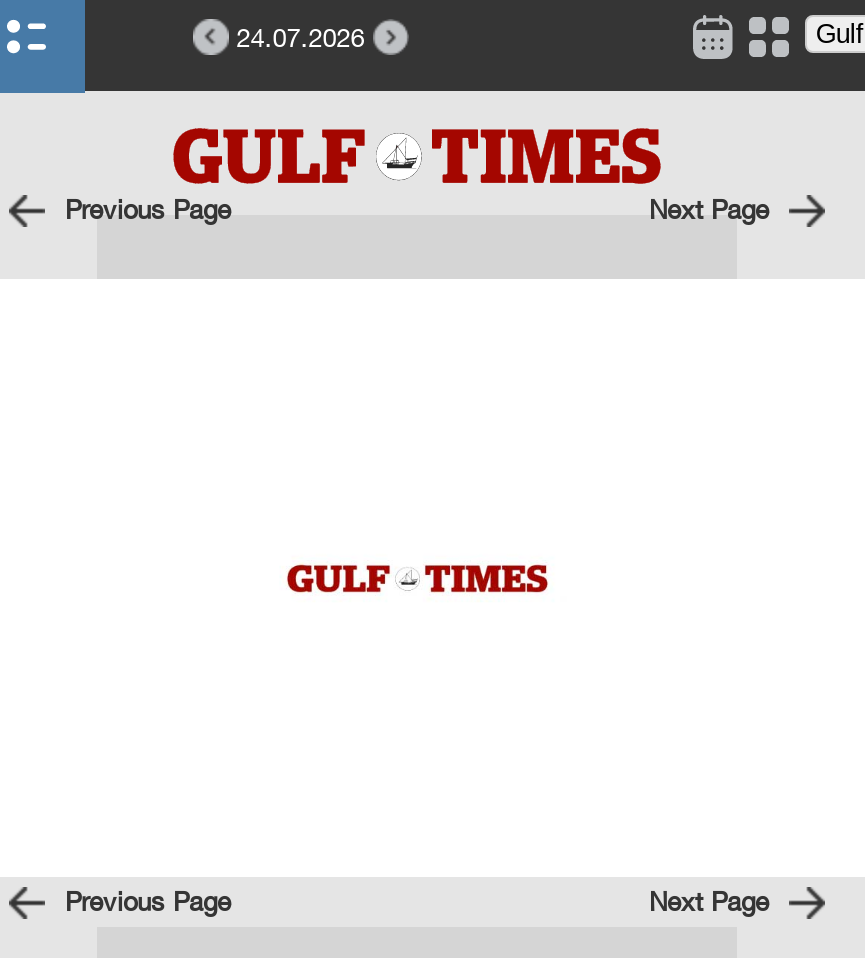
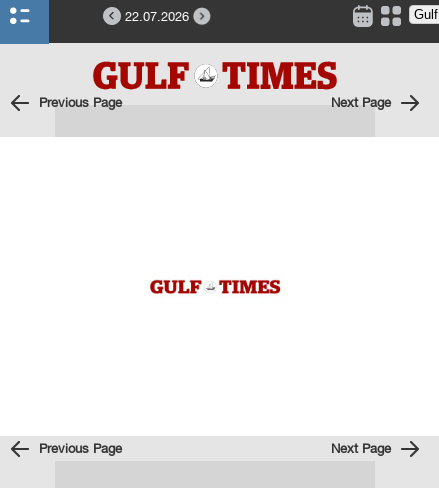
- 24.07.2026
+ 22.07.2026
